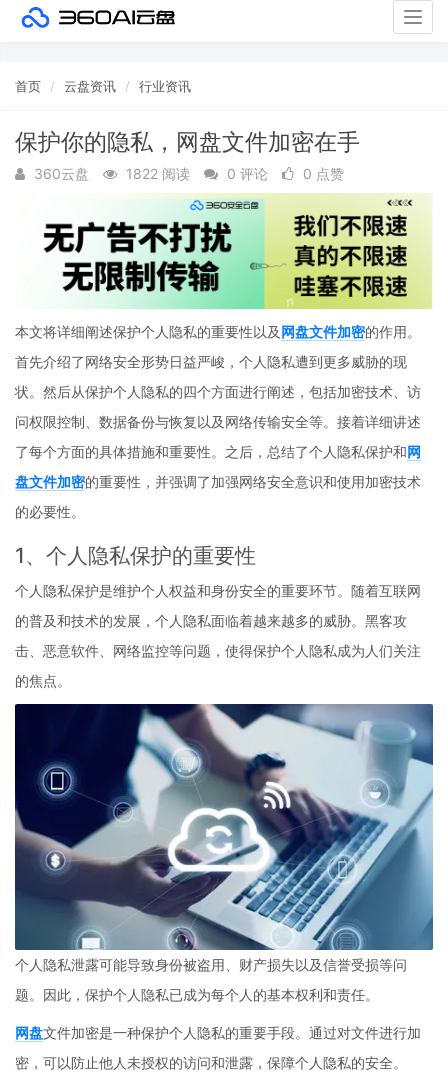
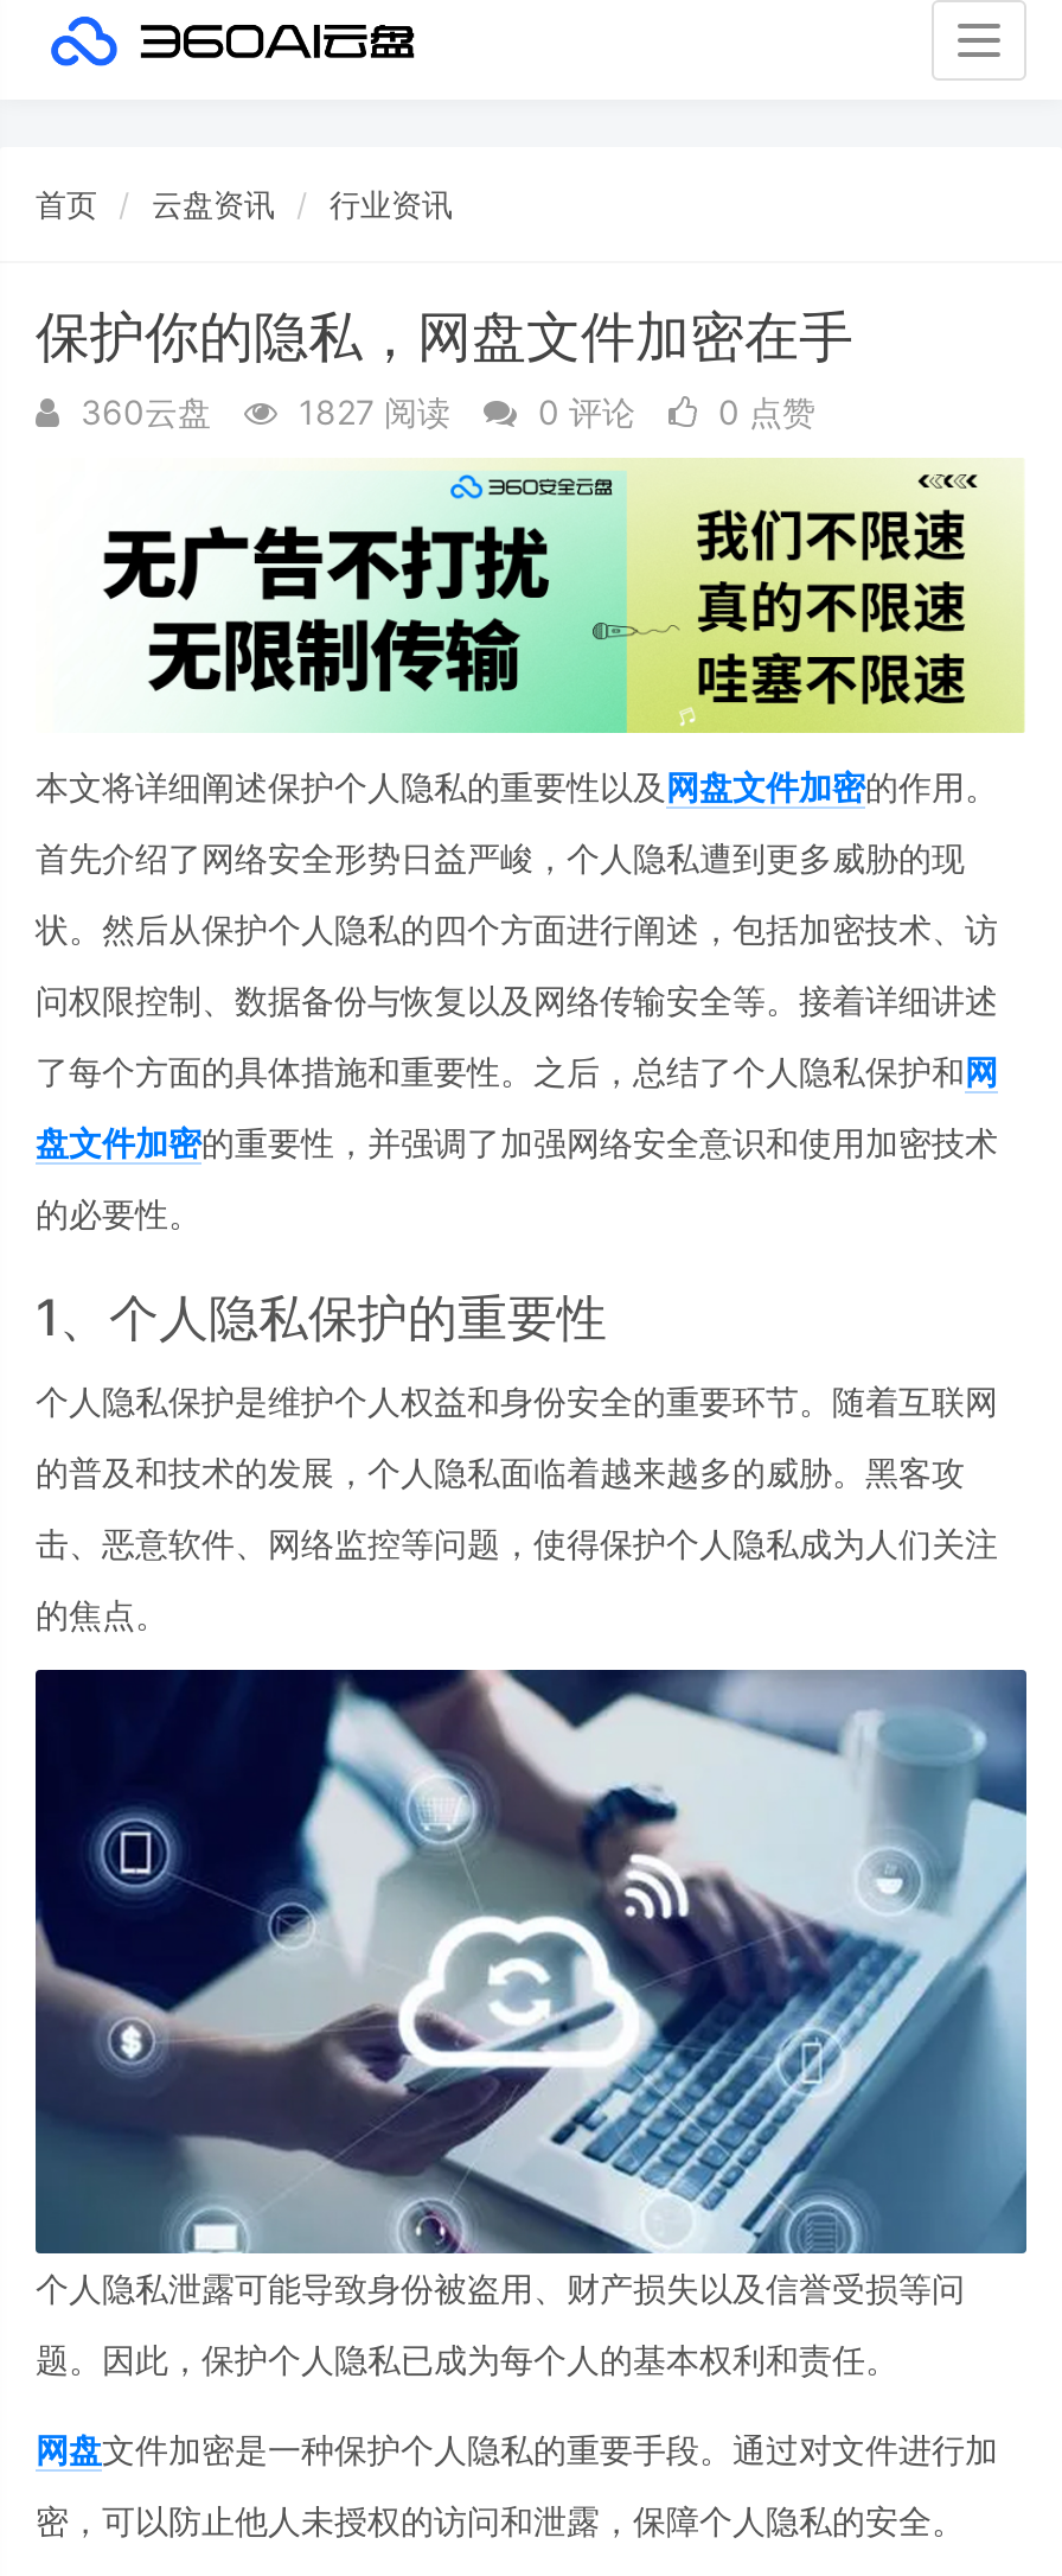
- 360云盘 1822 阅读 0 评论 0 点赞
+ 360云盘 1827 阅读 0 评论 0 点赞
